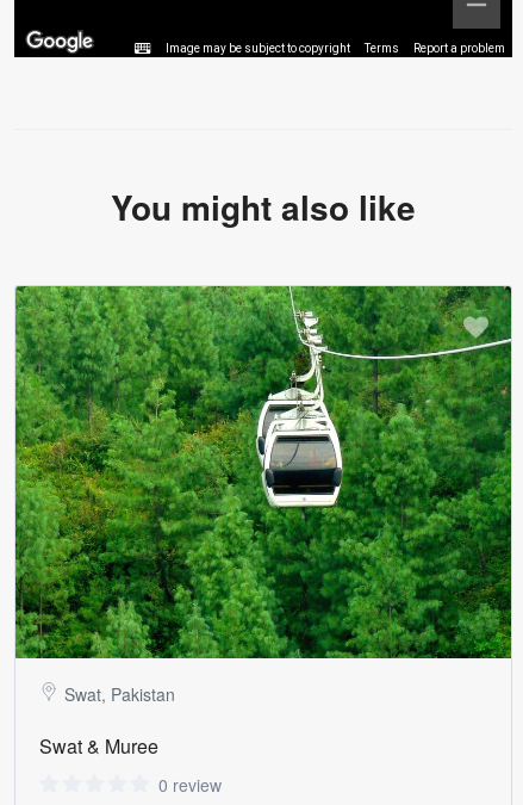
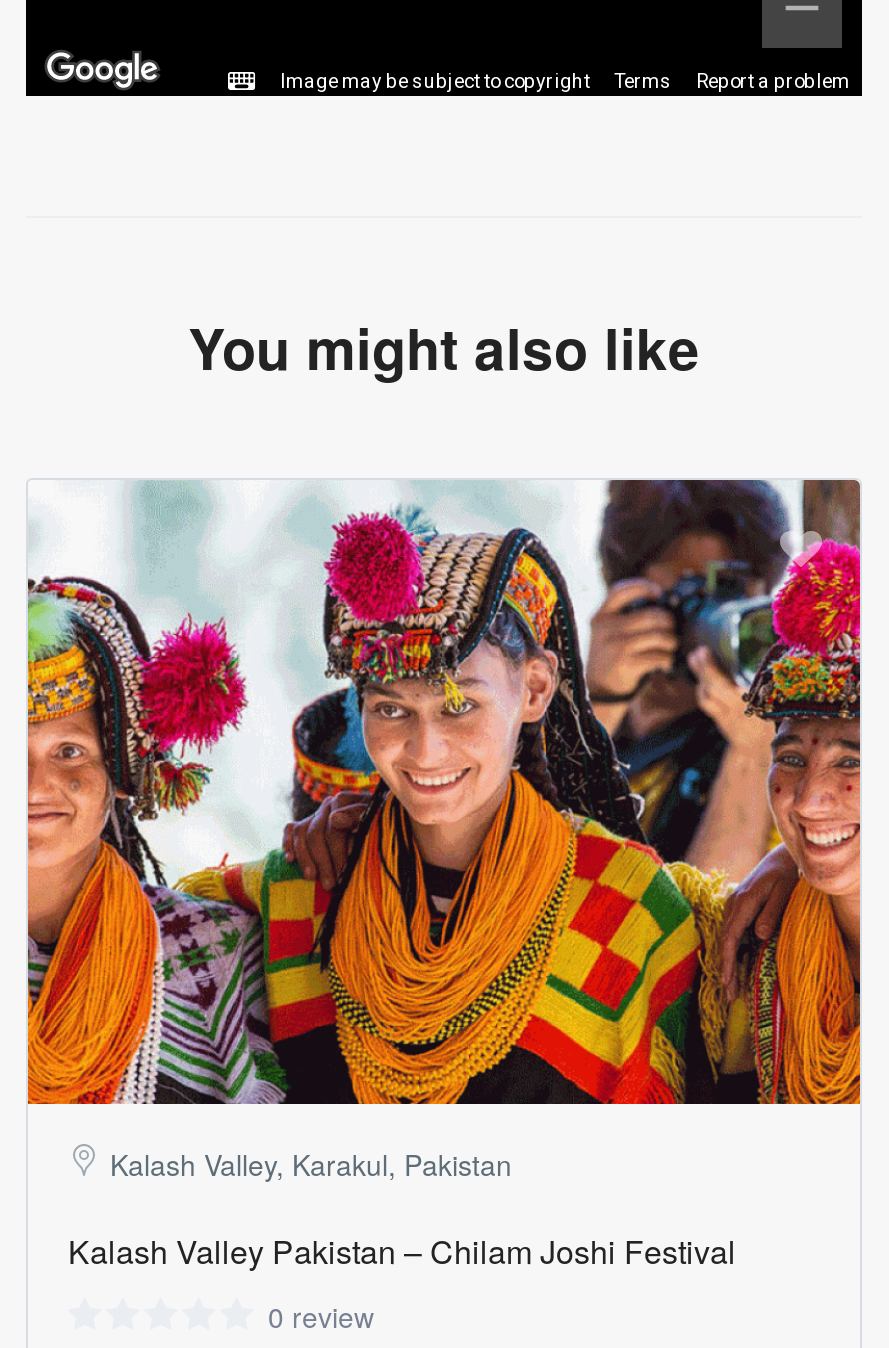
- [image]
- Swat, Pakistan
+ [image]
+ Kalash Valley, Karakul, Pakistan

- Swat & Muree
+ Kalash Valley Pakistan – Chilam Joshi Festival
